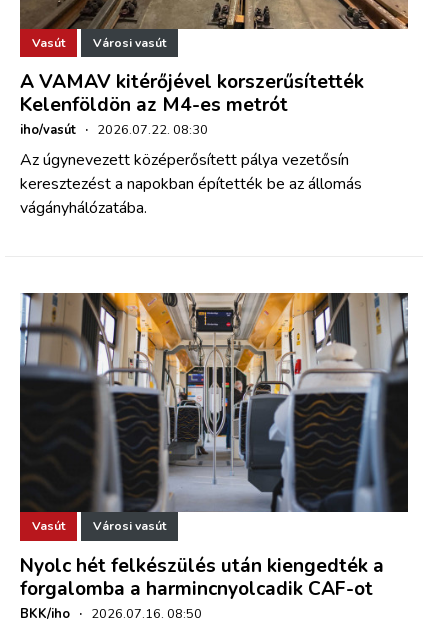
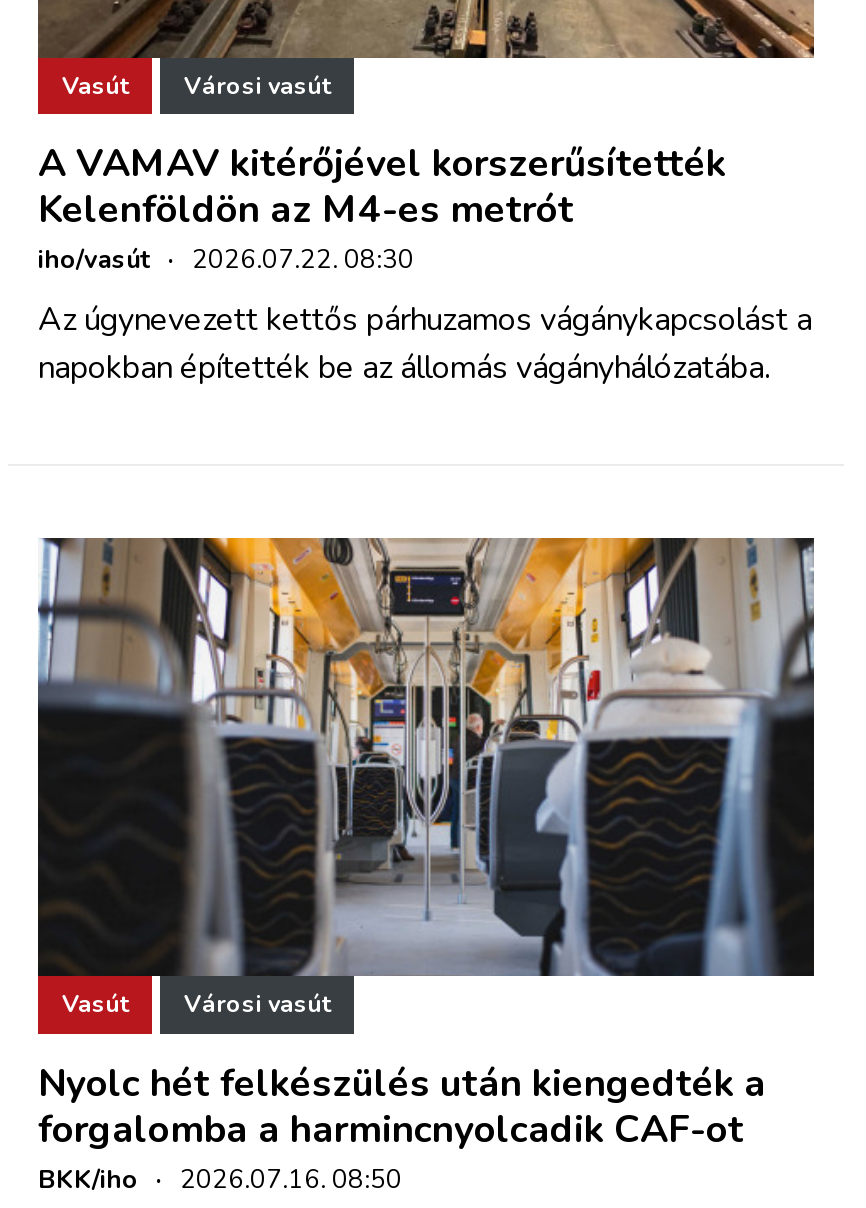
- Az úgynevezett középerősített pálya vezetősín
- keresztezést a napokban építették be az állomás
- vágányhálózatába.
+ Az úgynevezett kettős párhuzamos vágánykapcsolást a
+ napokban építették be az állomás vágányhálózatába.
